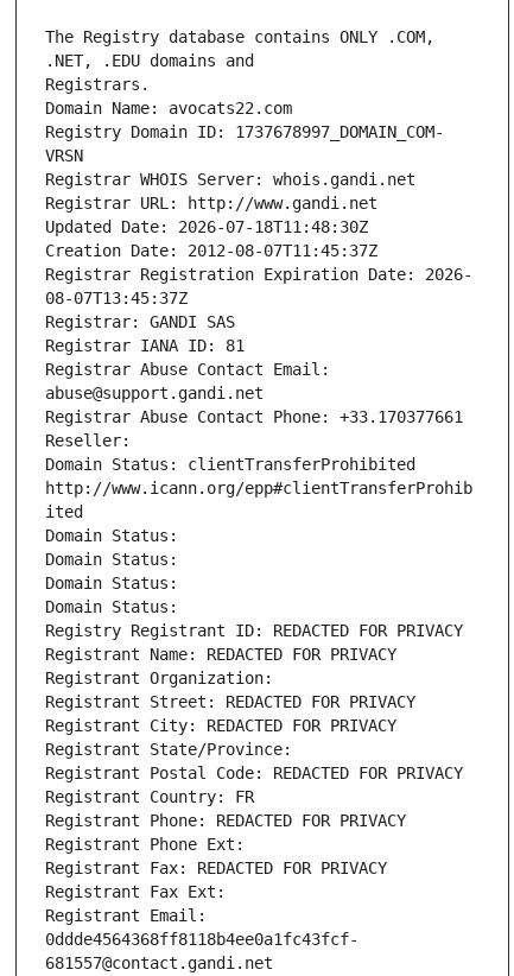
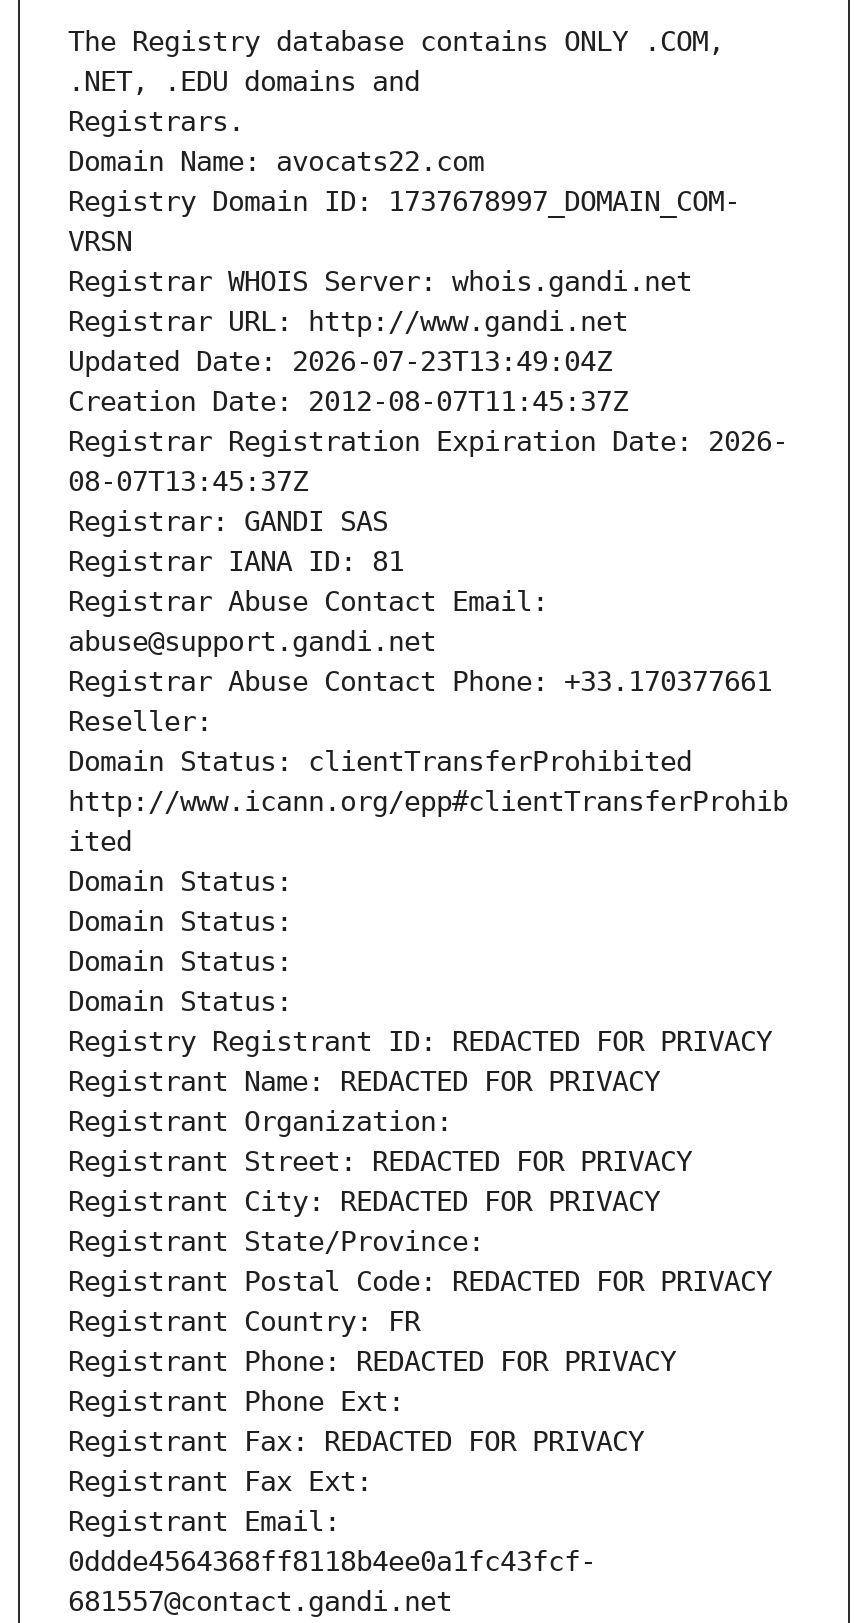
- Updated Date: 2026-07-18T11:48:30Z
+ Updated Date: 2026-07-23T13:49:04Z
